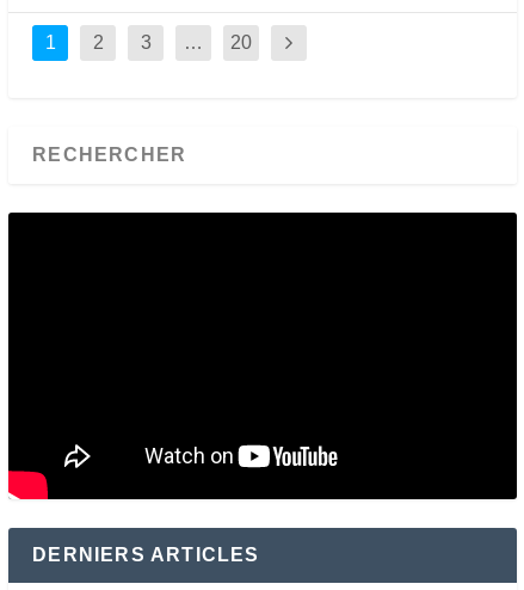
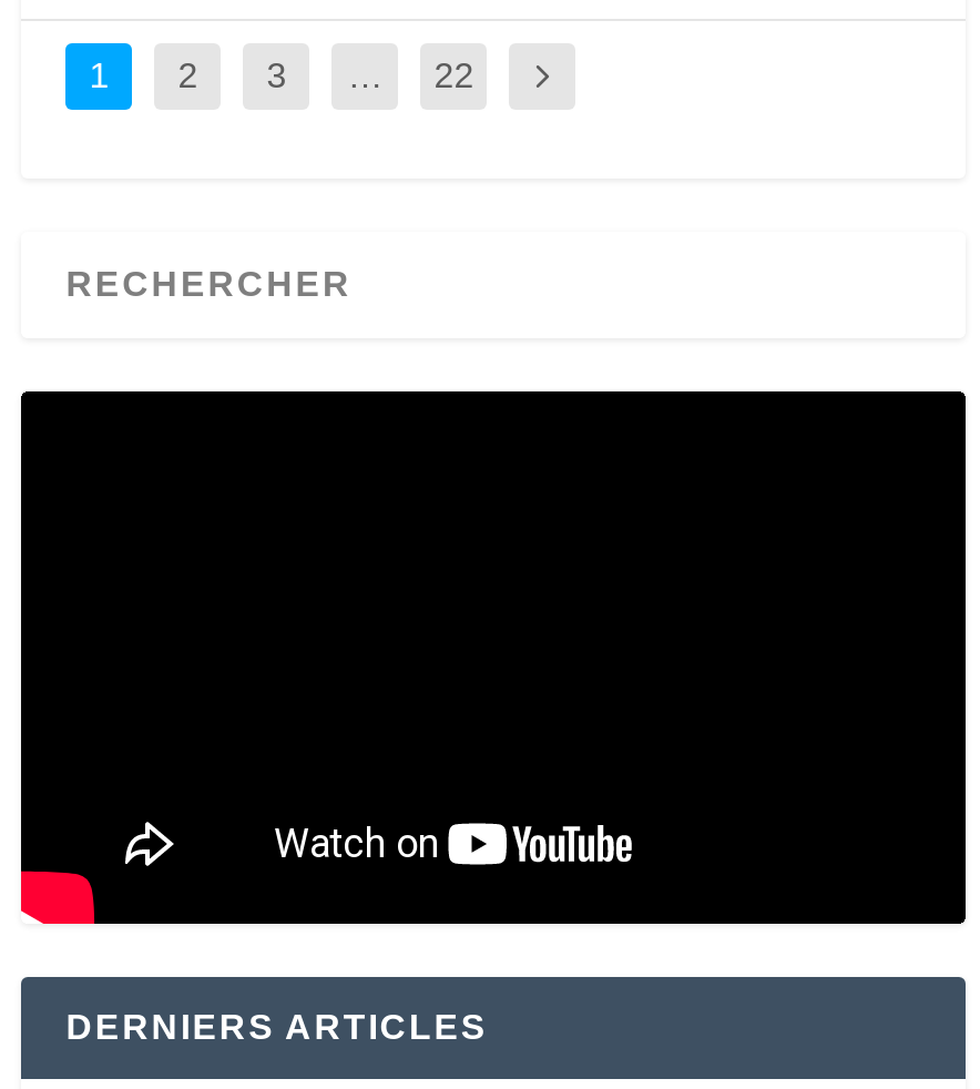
- 20
+ 22
